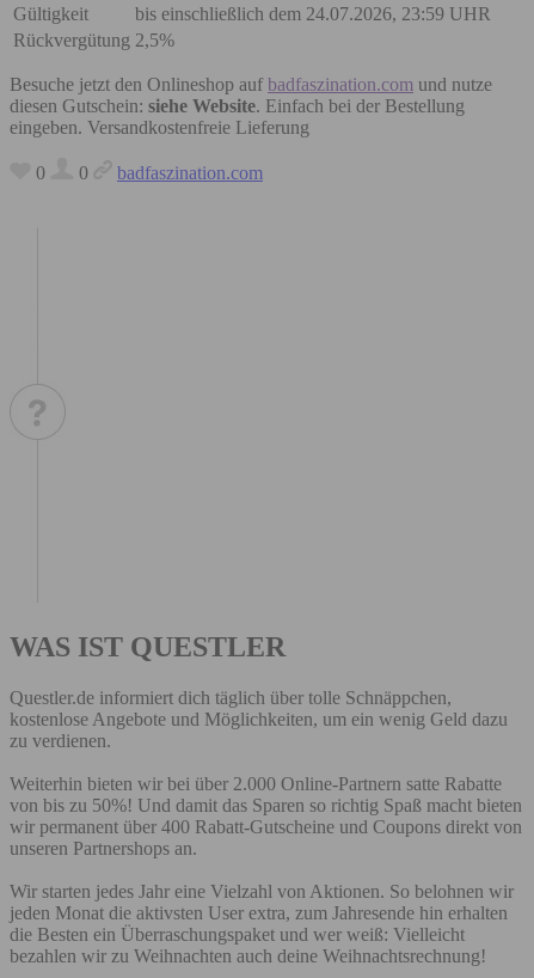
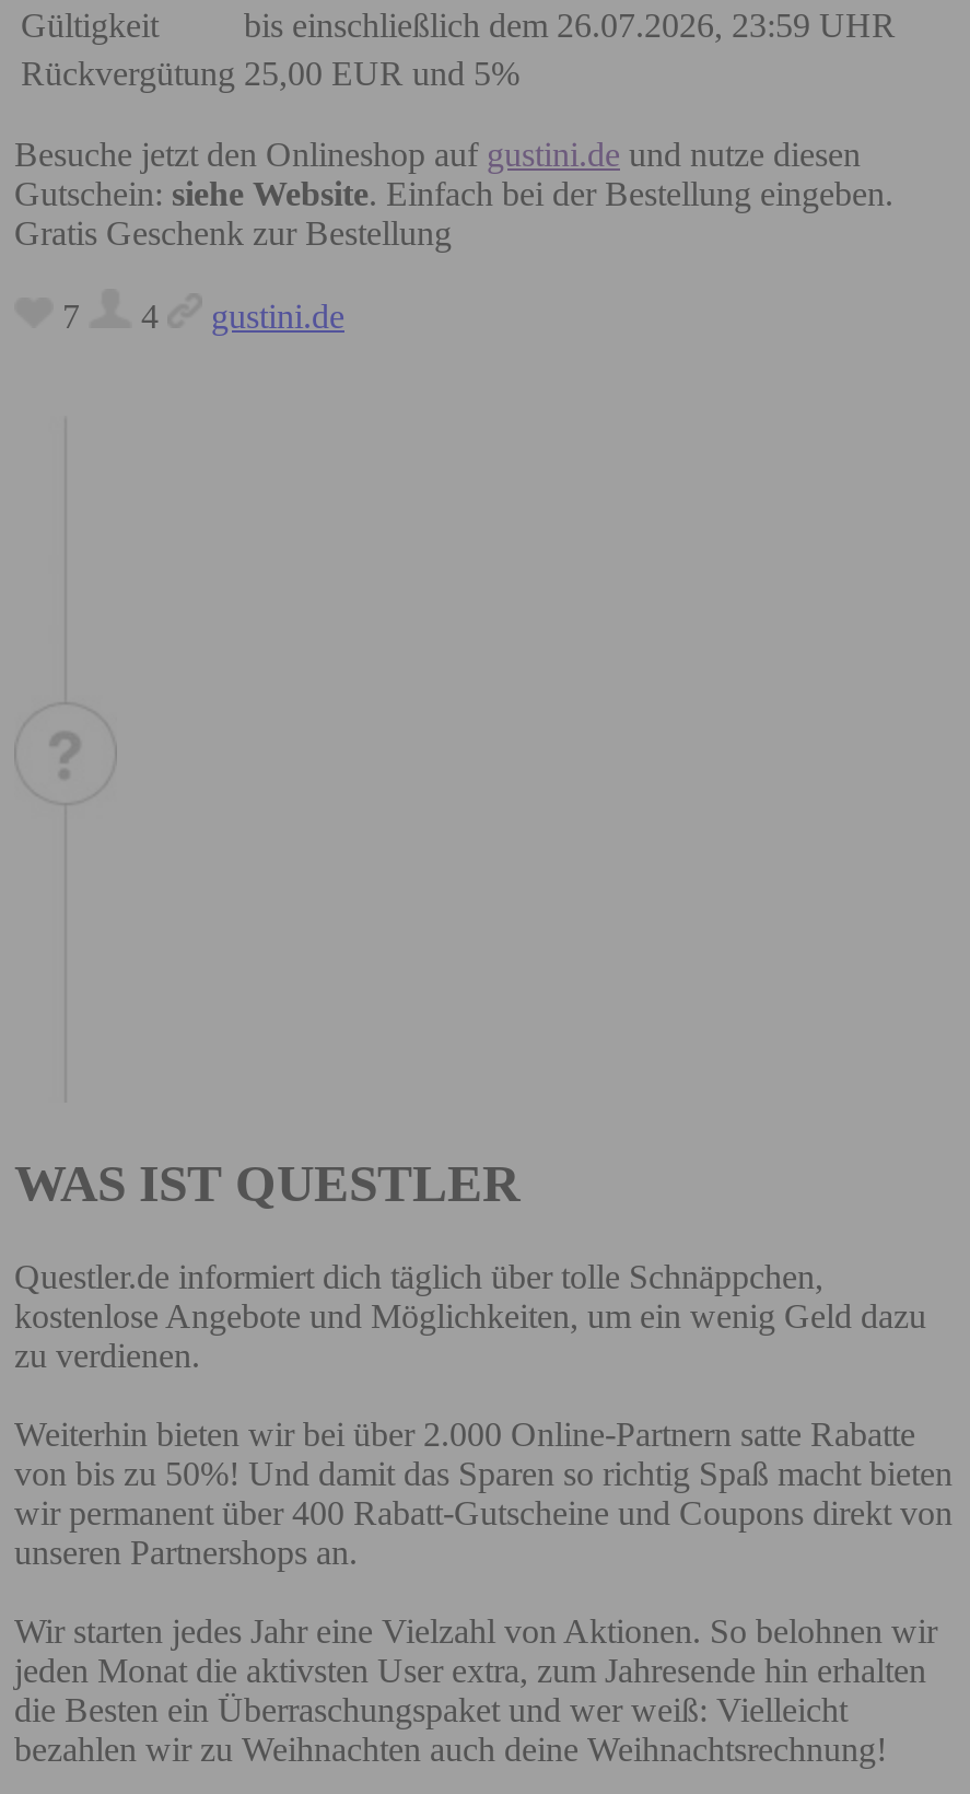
- bis einschließlich dem 24.07.2026, 23:59 UHR
- Rückvergütung 2,5%
+ bis einschließlich dem 26.07.2026, 23:59 UHR
+ Rückvergütung 25,00 EUR und 5%

- Besuche jetzt den Onlineshop auf badfaszination.com und nutze
- diesen Gutschein: siehe Website. Einfach bei der Bestellung
- eingeben. Versandkostenfreie Lieferung
+ Besuche jetzt den Onlineshop auf gustini.de und nutze diesen
+ Gutschein: siehe Website. Einfach bei der Bestellung eingeben.
+ Gratis Geschenk zur Bestellung

- 0
- 0
- badfaszination.com
+ 7
+ 4
+ gustini.de
